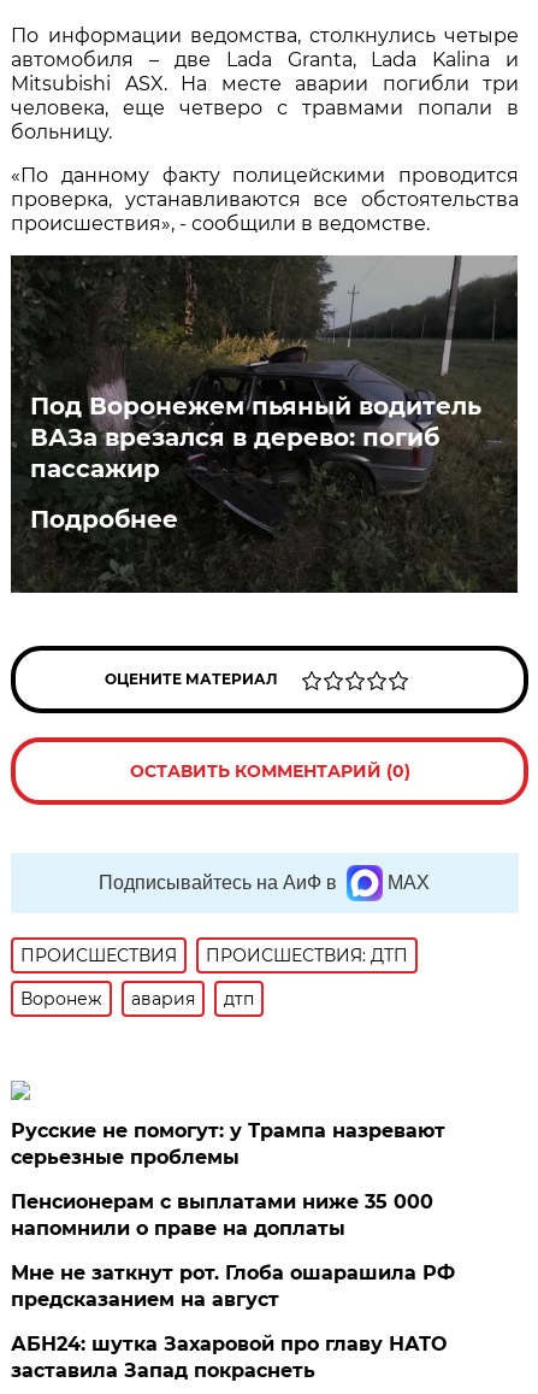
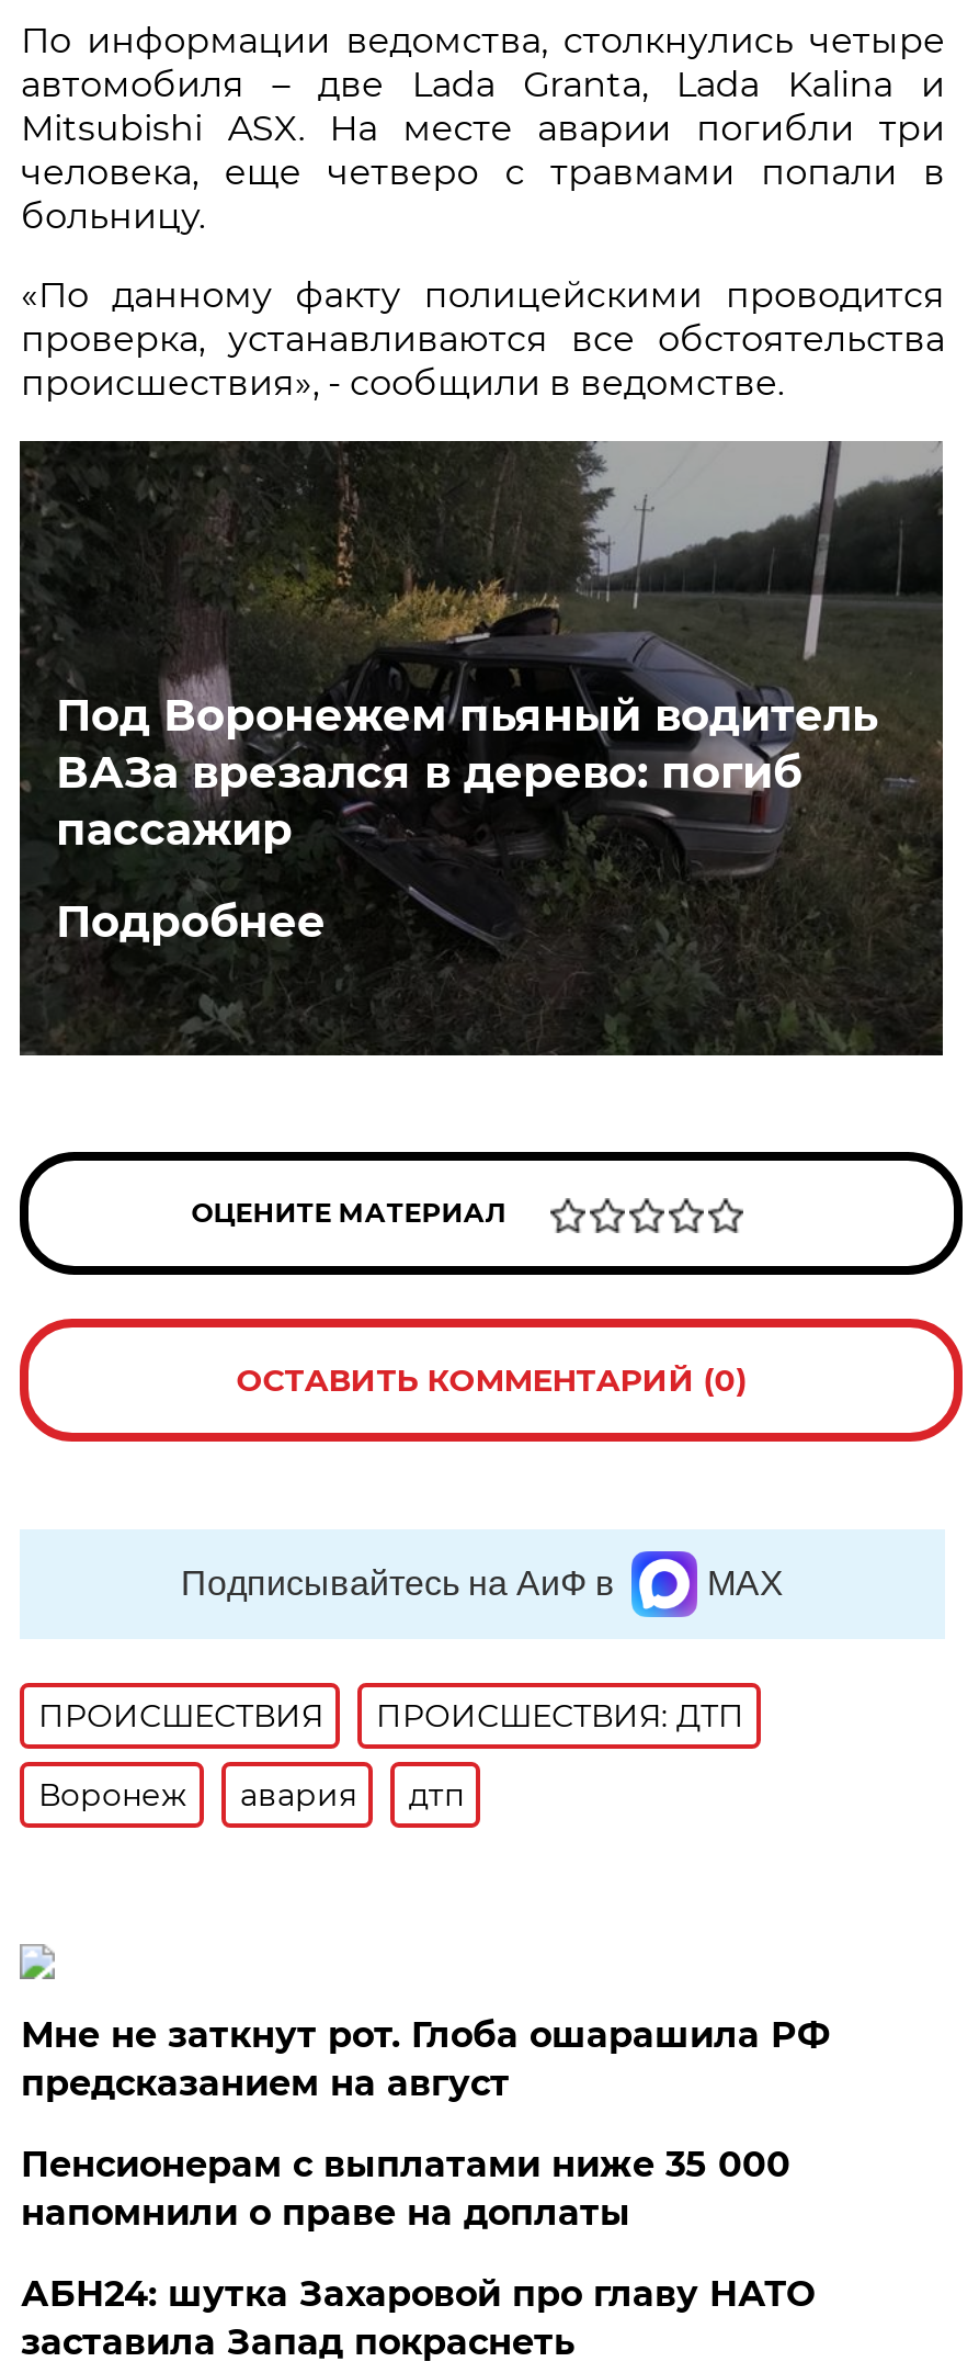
- Русские не помогут: у Трампа назревают
- серьезные проблемы

moved up: Мне не заткнут рот. Глоба ошарашила РФ | предсказанием на август
